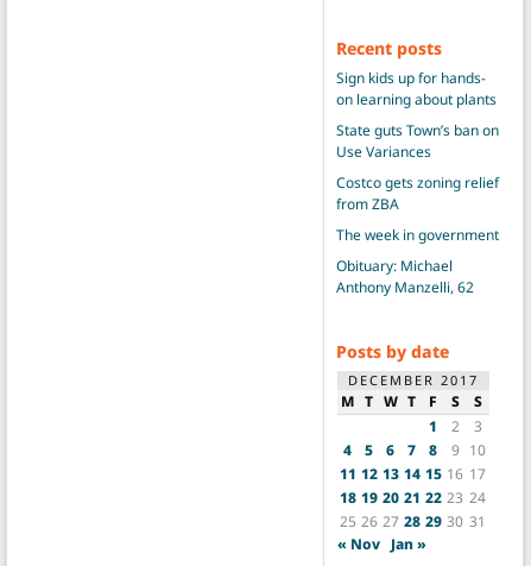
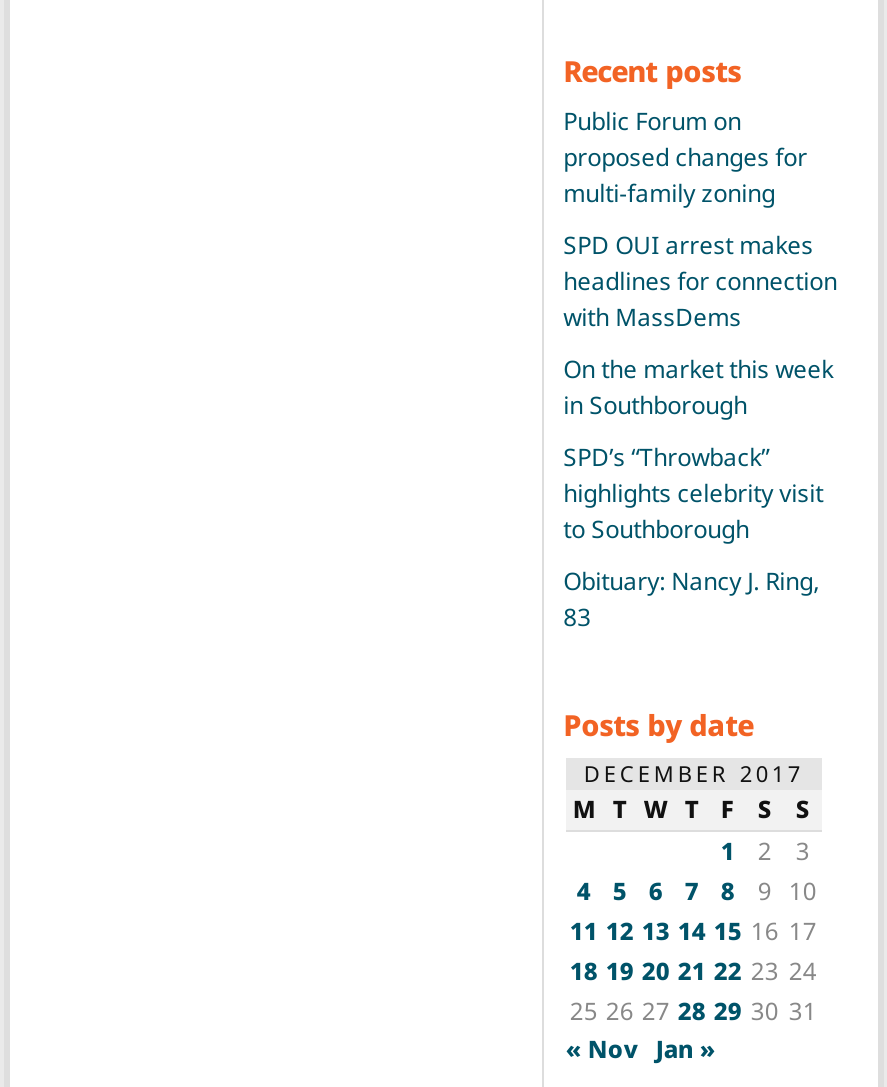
- Sign kids up for hands-
- on learning about plants
+ Public Forum on
+ proposed changes for
+ multi-family zoning

- State guts Town’s ban on
- Use Variances
+ SPD OUI arrest makes
+ headlines for connection
+ with MassDems

- Costco gets zoning relief
- from ZBA
+ On the market this week
+ in Southborough

- The week in government
+ SPD’s “Throwback”
+ highlights celebrity visit
+ to Southborough

- Obituary: Michael
- Anthony Manzelli, 62
+ Obituary: Nancy J. Ring,
+ 83
